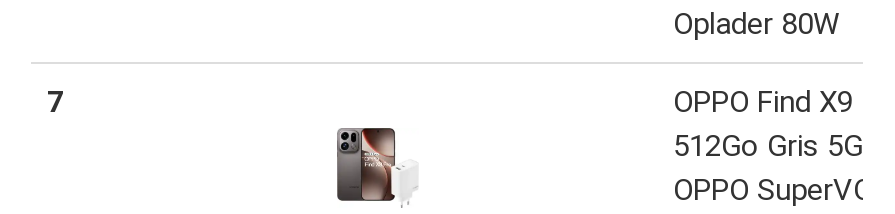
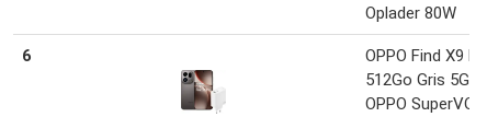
- 7
+ 6
